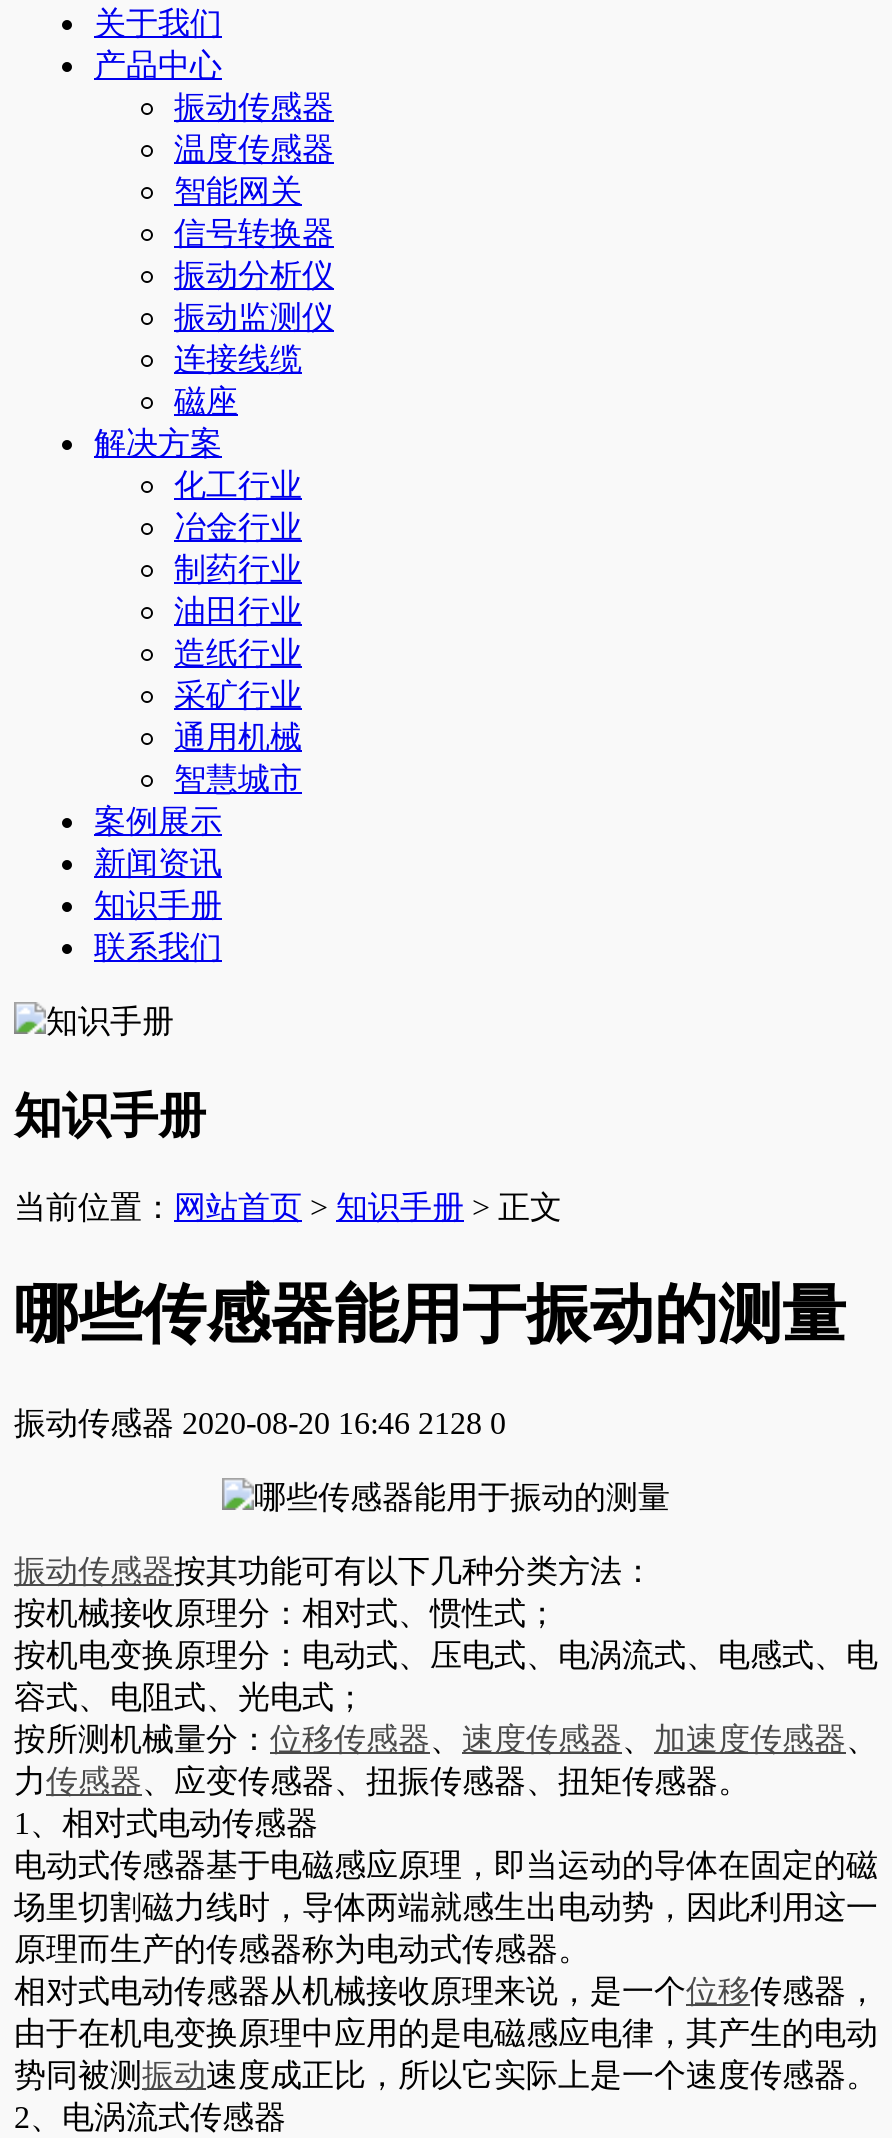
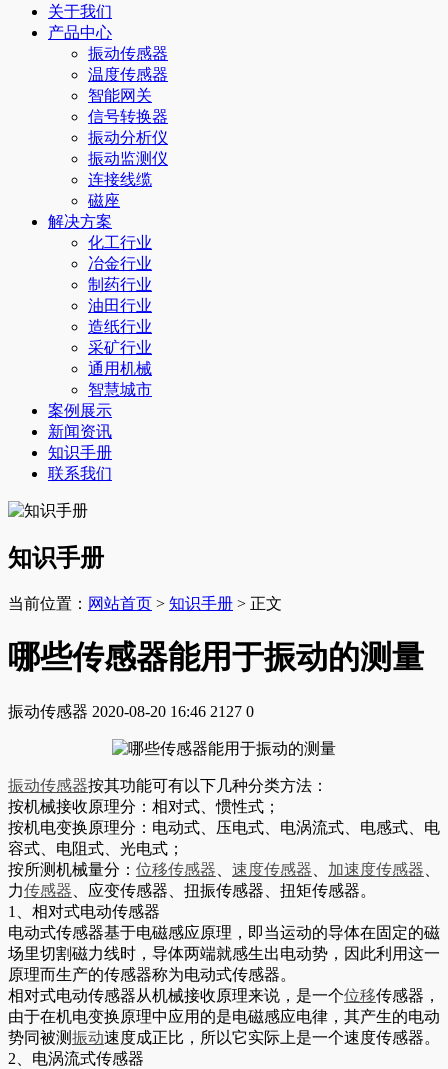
- 振动传感器2020-08-20 16:46 2128 0
+ 振动传感器2020-08-20 16:46 2127 0
